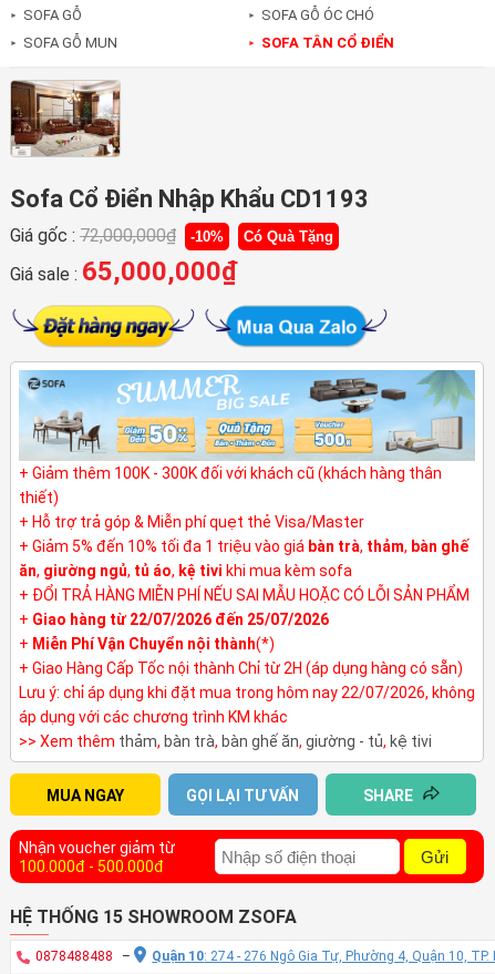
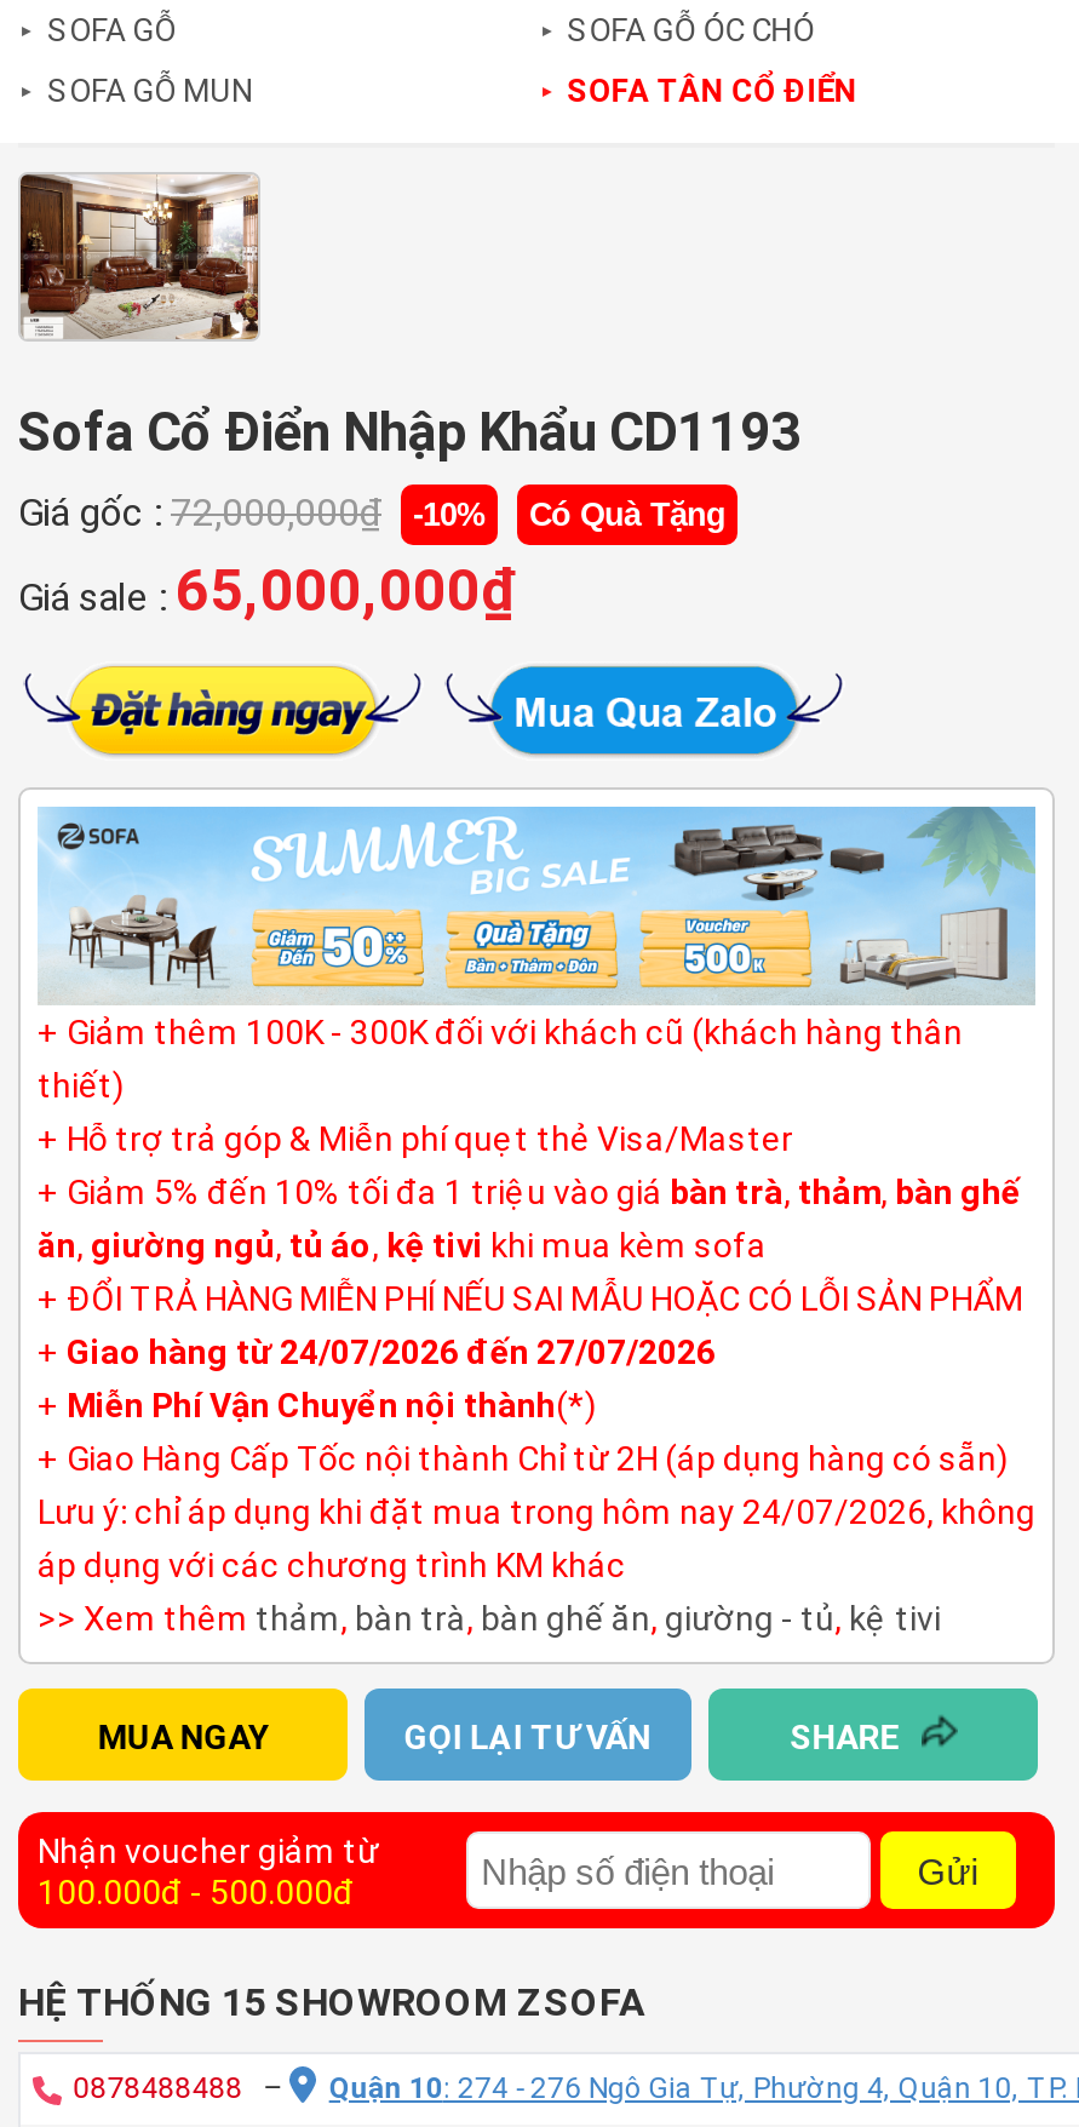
- + Giao hàng từ 22/07/2026 đến 25/07/2026
+ + Giao hàng từ 24/07/2026 đến 27/07/2026

- Lưu ý: chỉ áp dụng khi đặt mua trong hôm nay 22/07/2026, không
+ Lưu ý: chỉ áp dụng khi đặt mua trong hôm nay 24/07/2026, không
